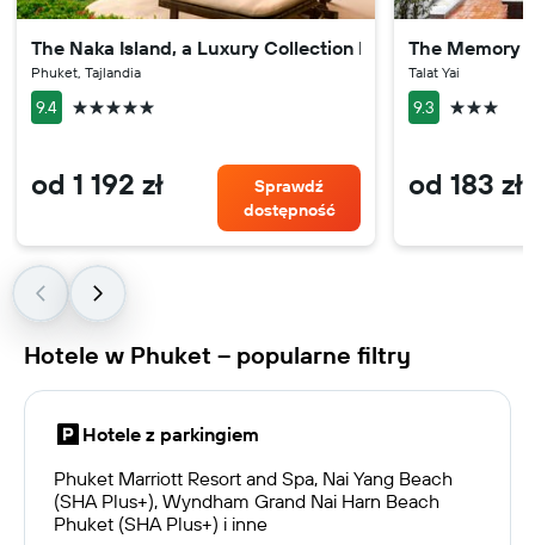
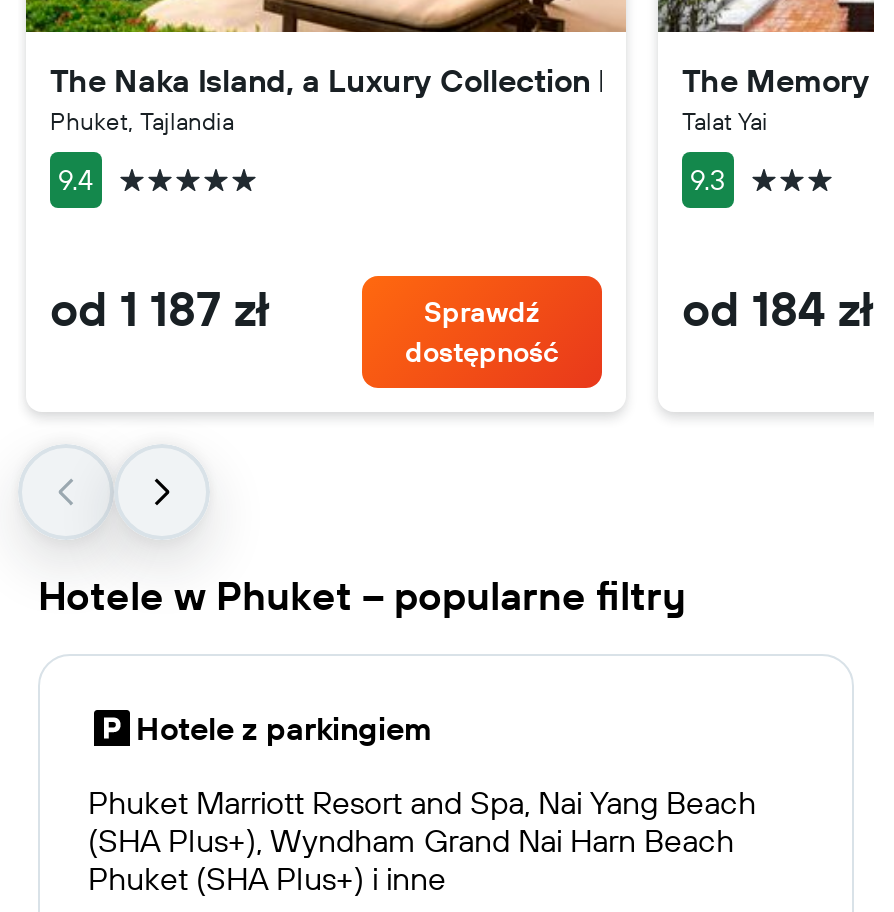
- od 1 192 zł
+ od 1 187 zł

- od 183 zł
+ od 184 zł
